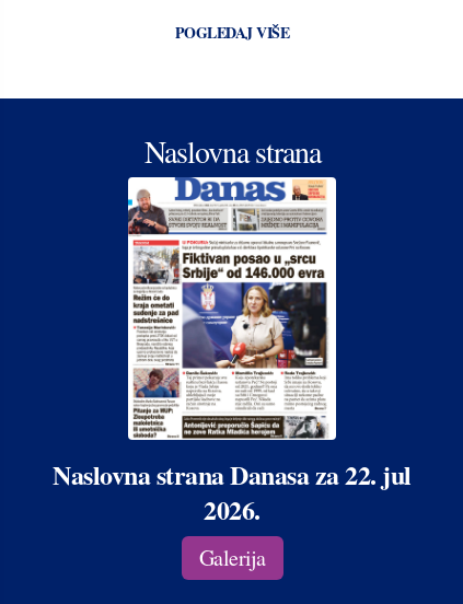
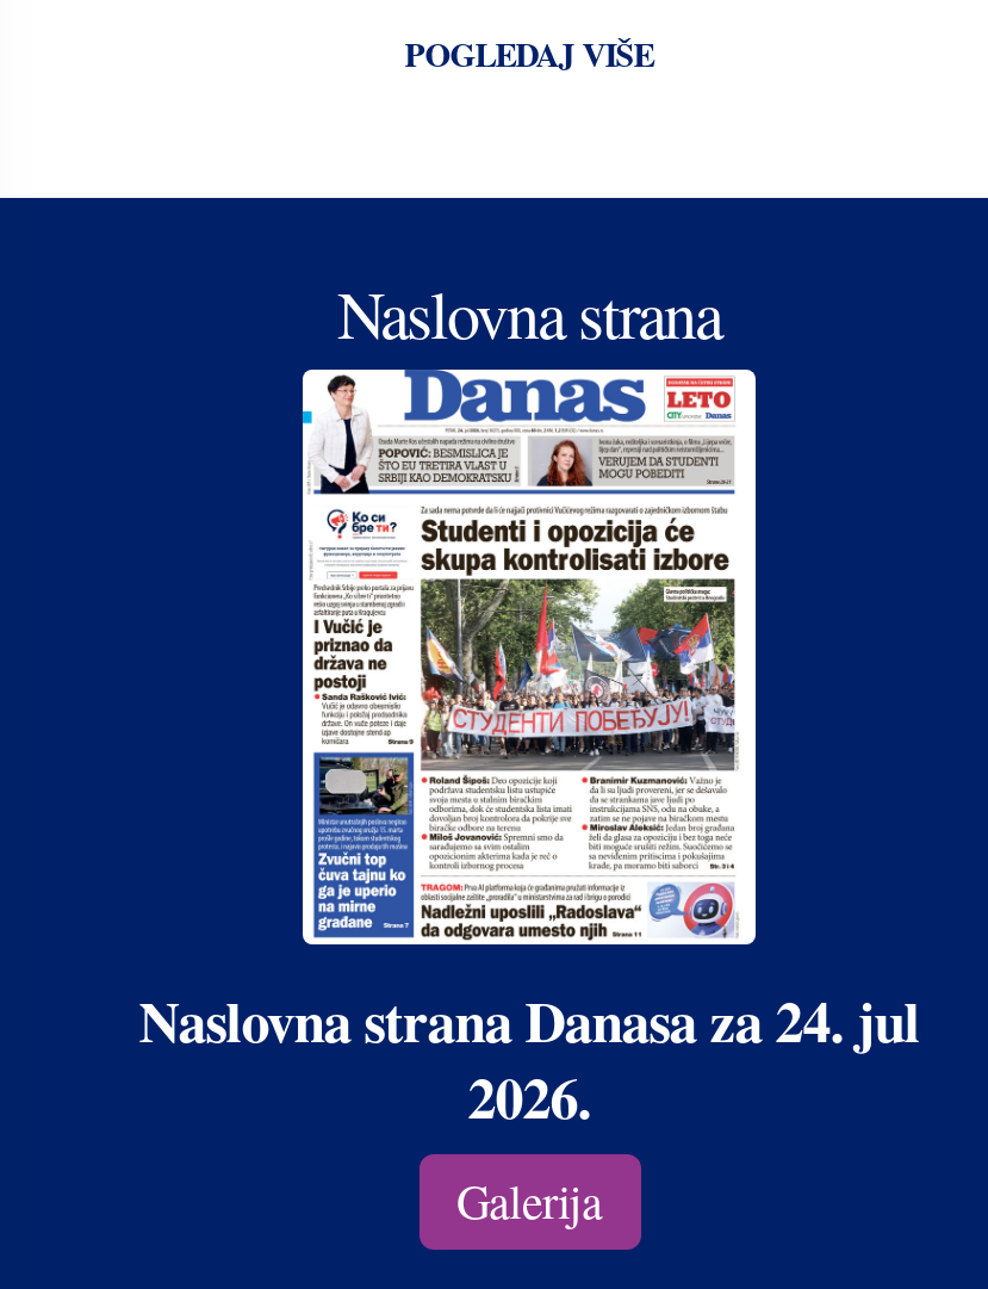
- [image]
- Naslovna strana Danasa za 22. jul
+ [image]
+ Naslovna strana Danasa za 24. jul
